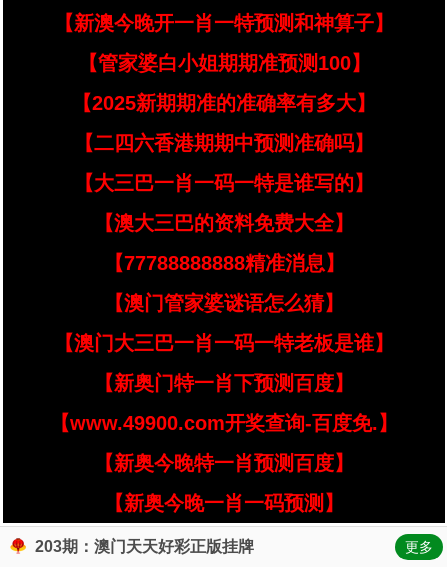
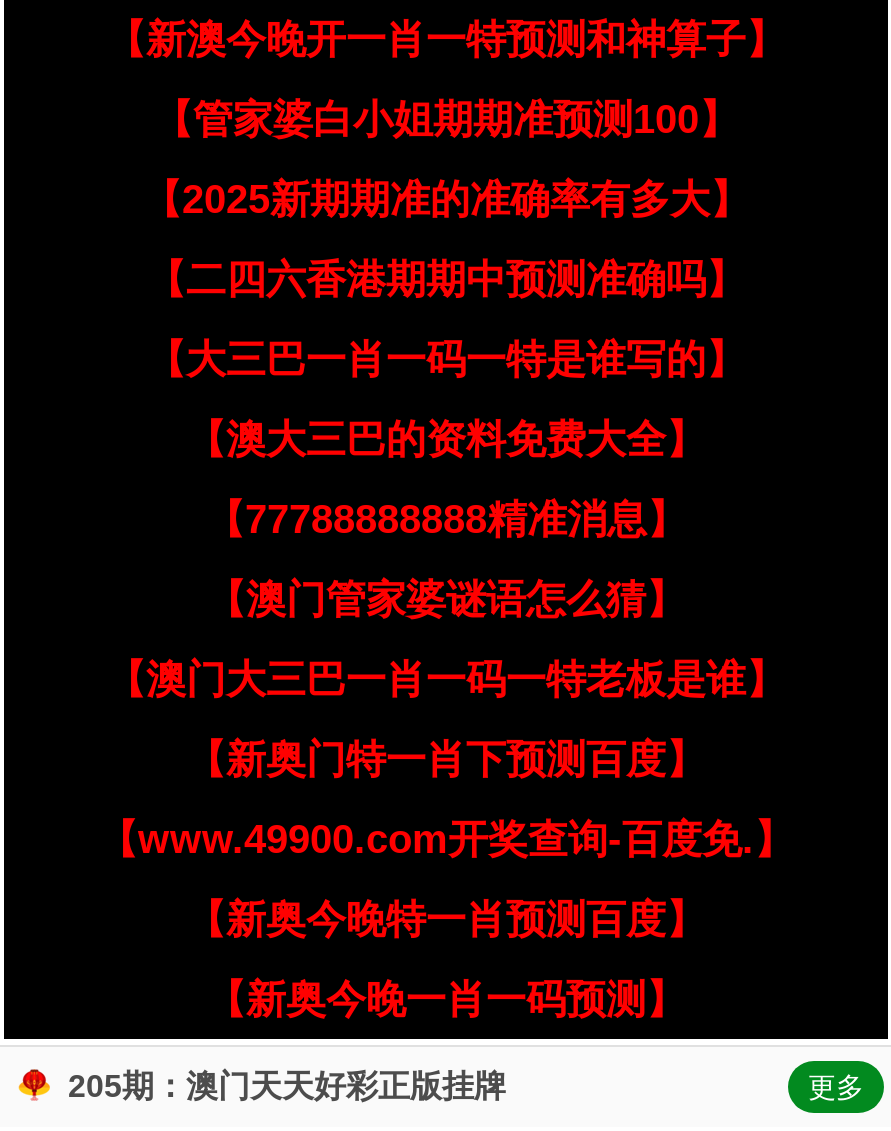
- 203期：澳门天天好彩正版挂牌
+ 205期：澳门天天好彩正版挂牌
